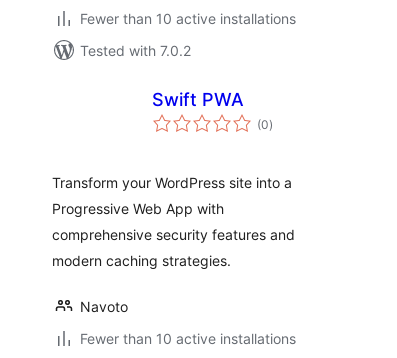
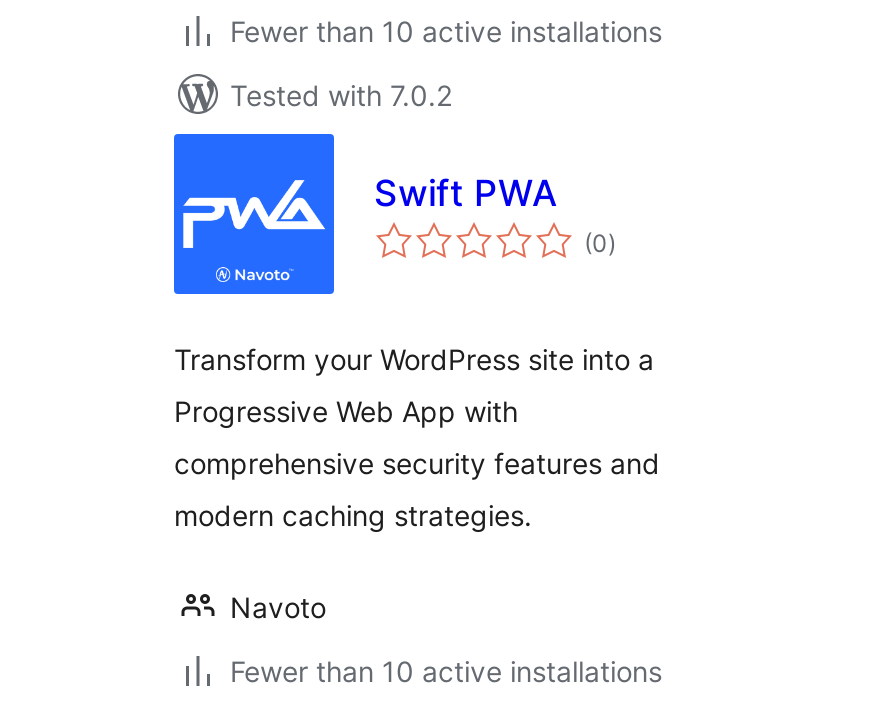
+ [image]
